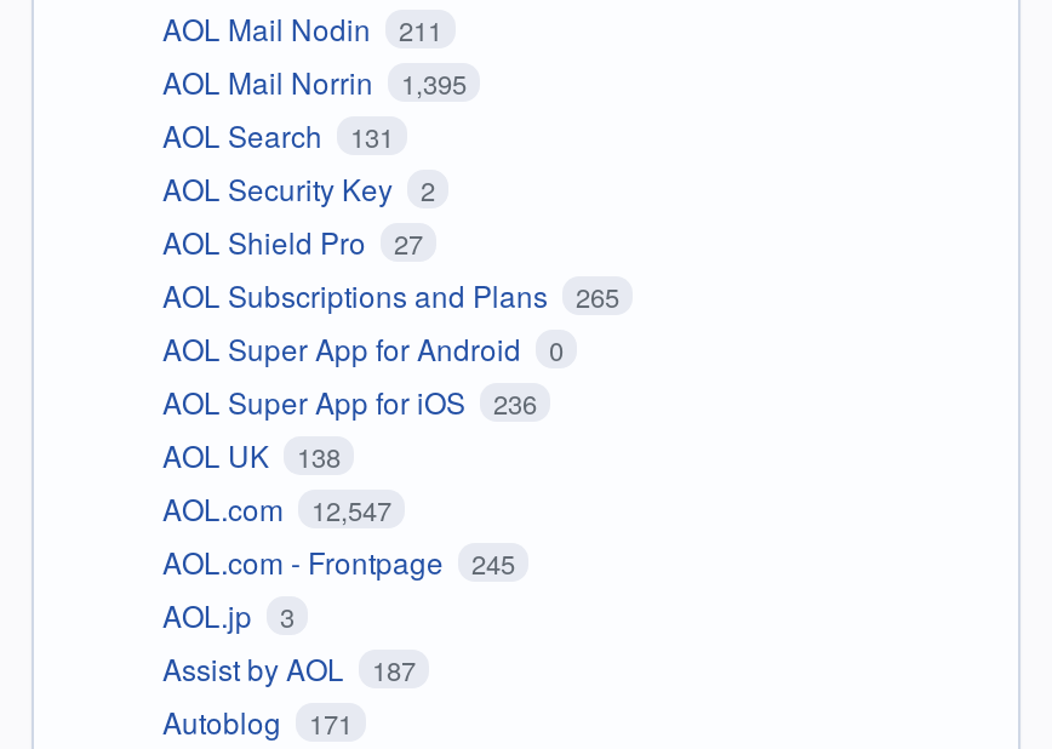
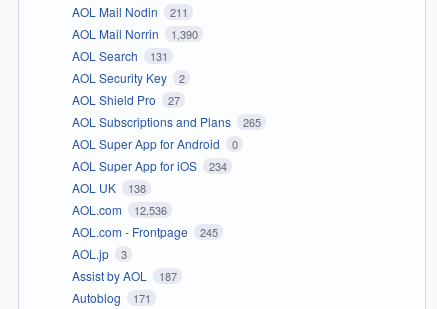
- AOL Mail Norrin 1,395
+ AOL Mail Norrin 1,390

- AOL Super App for iOS 236
+ AOL Super App for iOS 234

- AOL.com 12,547
+ AOL.com 12,536
